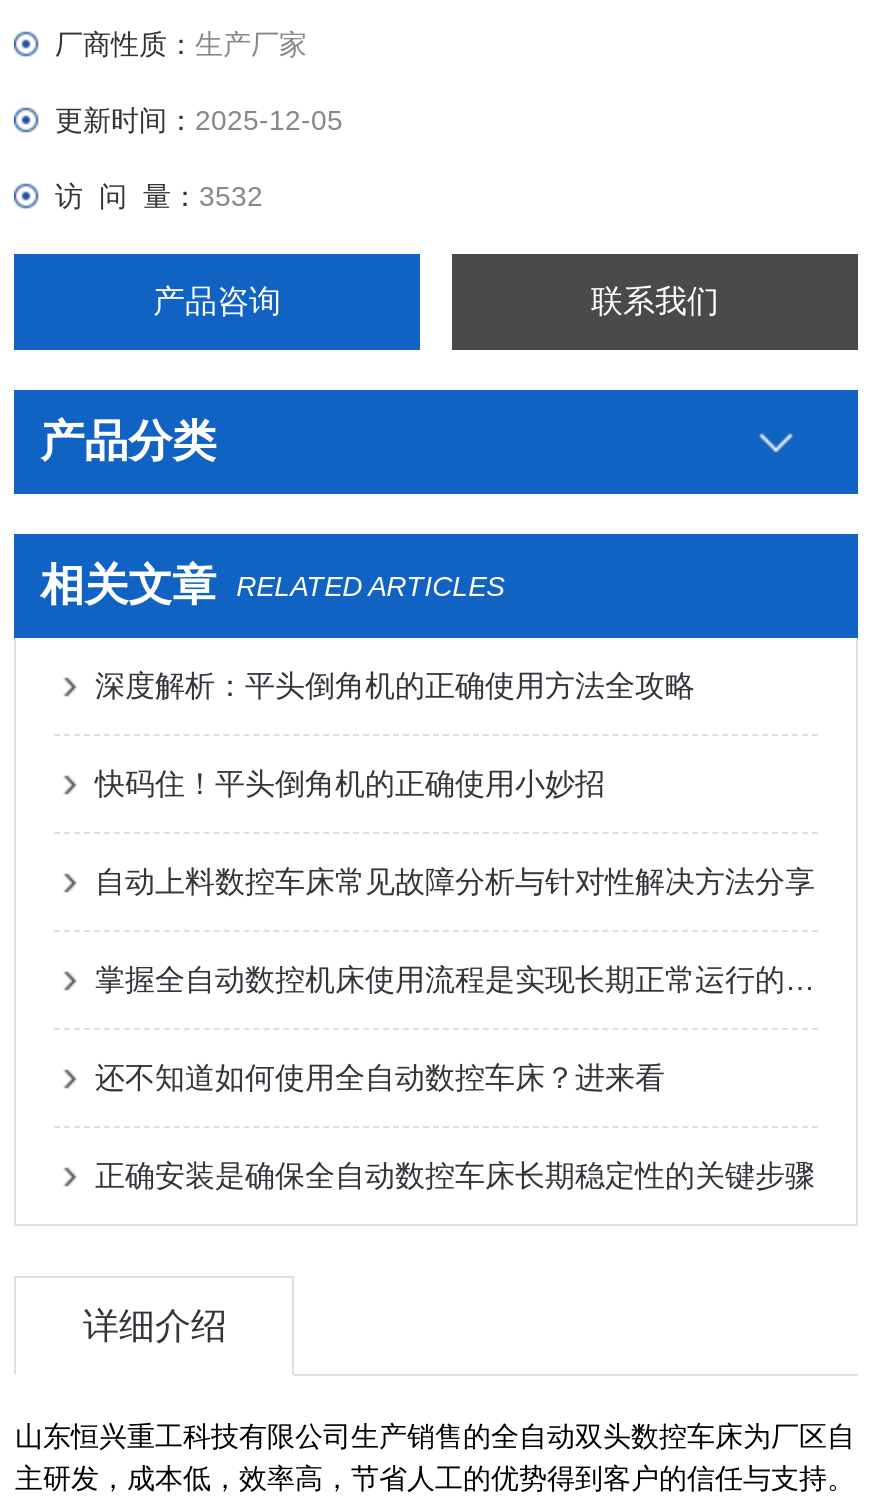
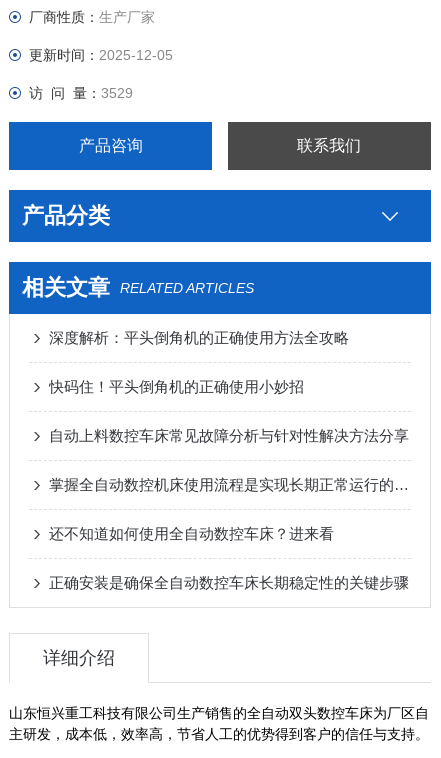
- 访 问 量：3532
+ 访 问 量：3529
